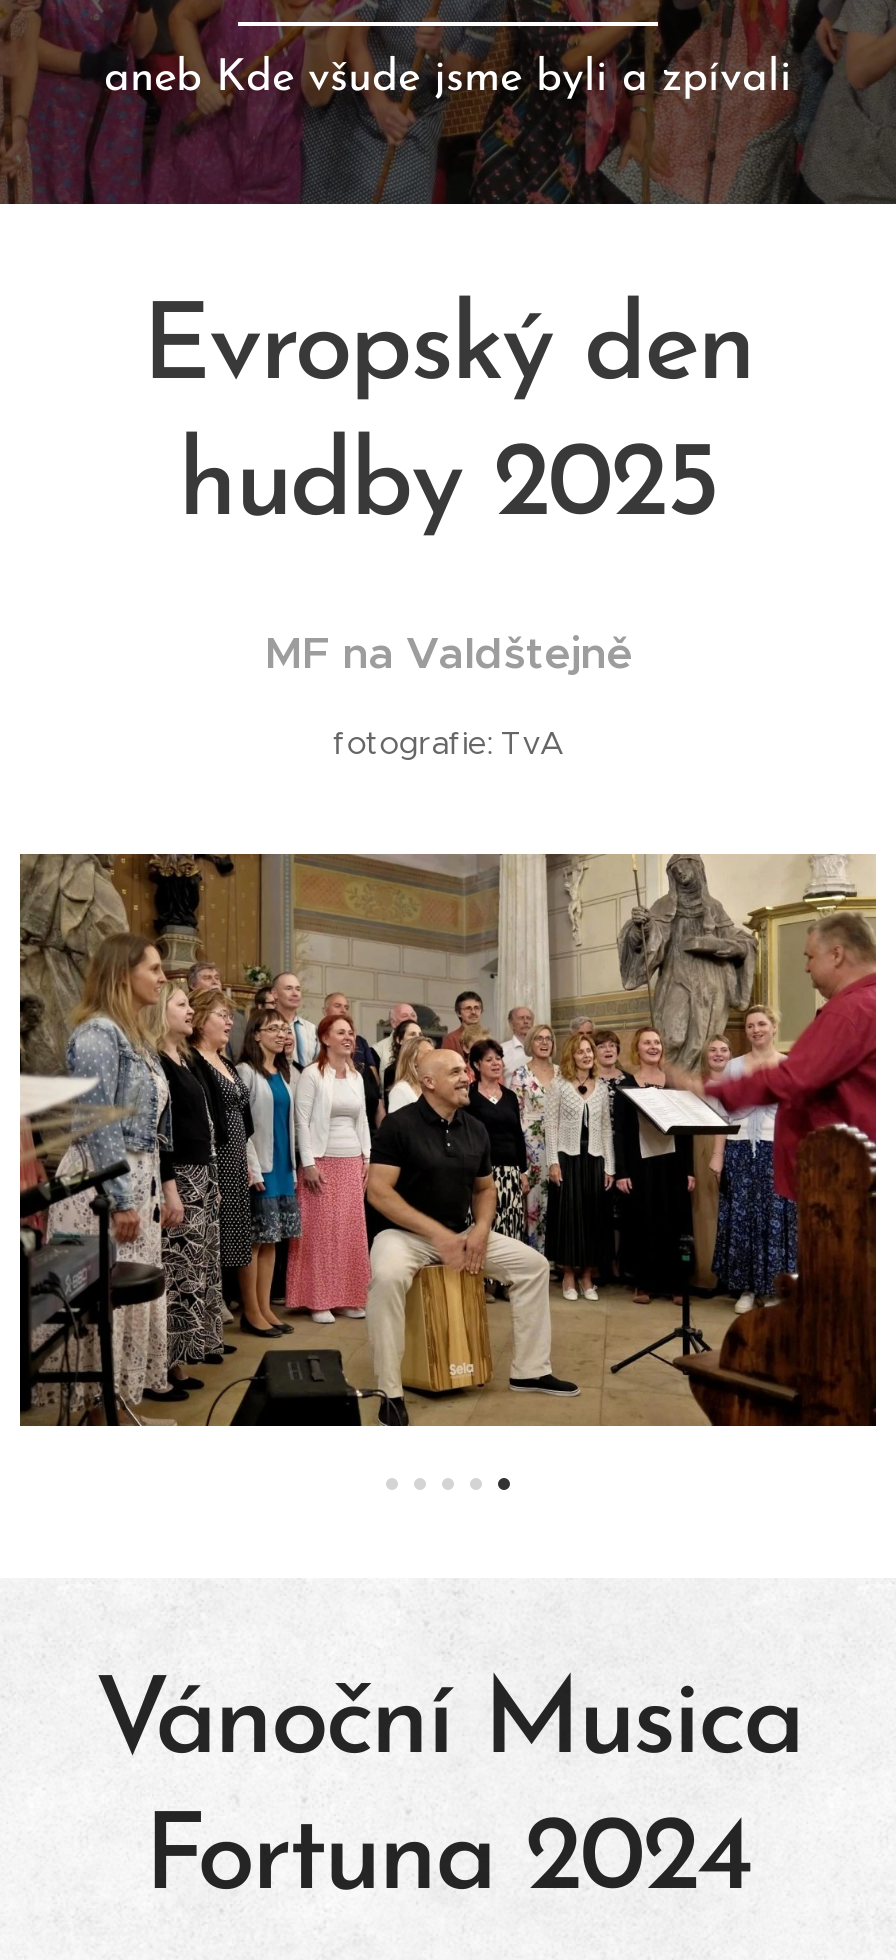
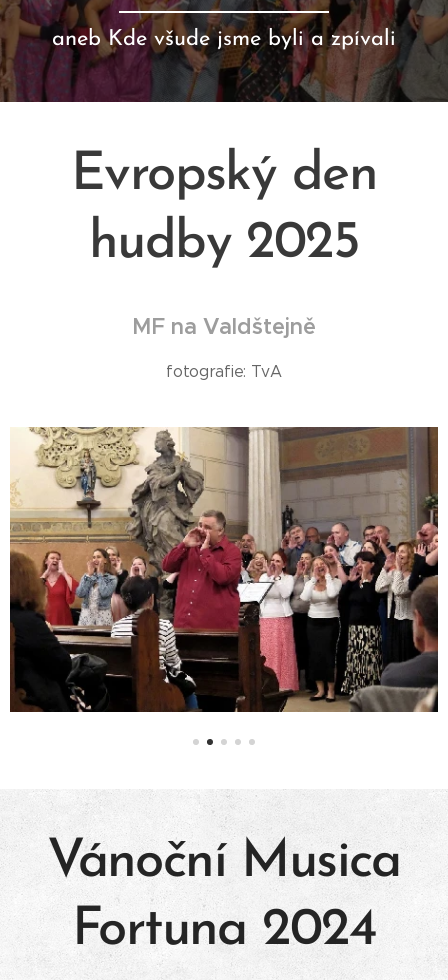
- [image]
+ [image]
